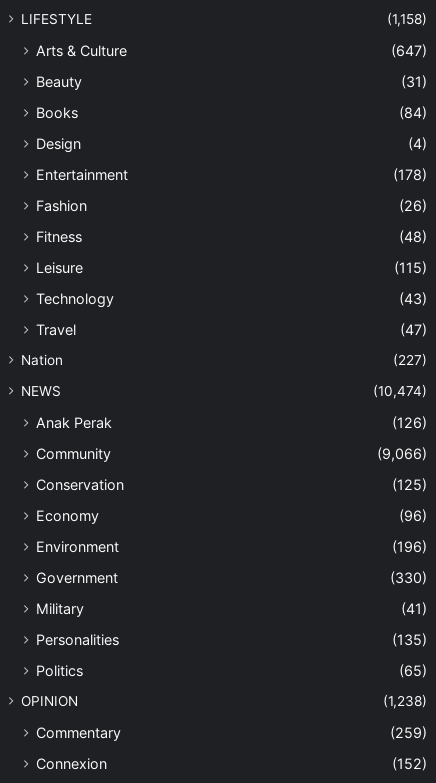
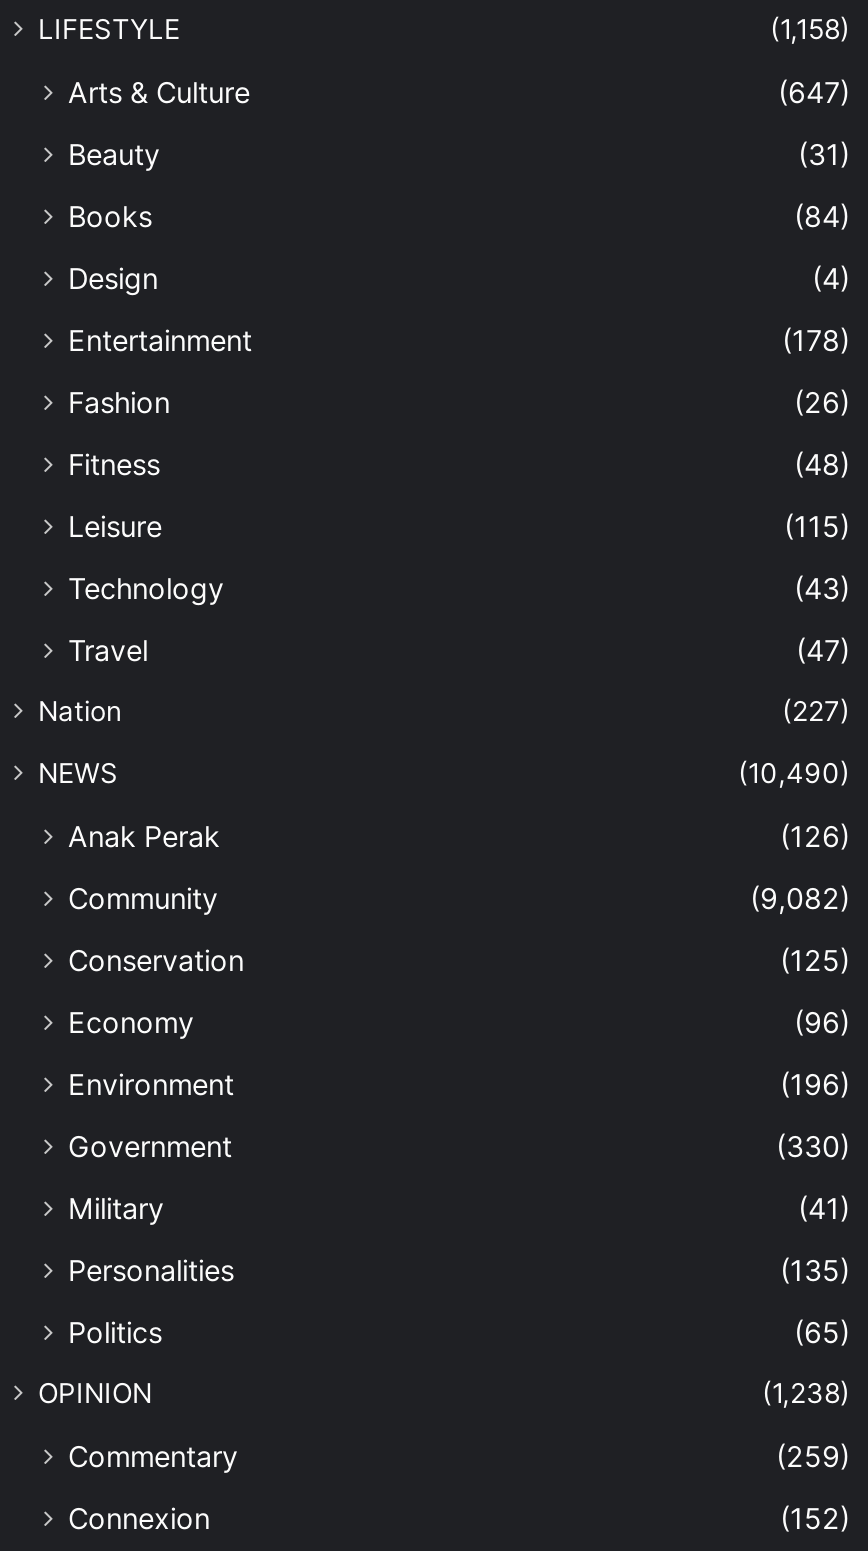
- (10,474)
+ (10,490)

- (9,066)
+ (9,082)
